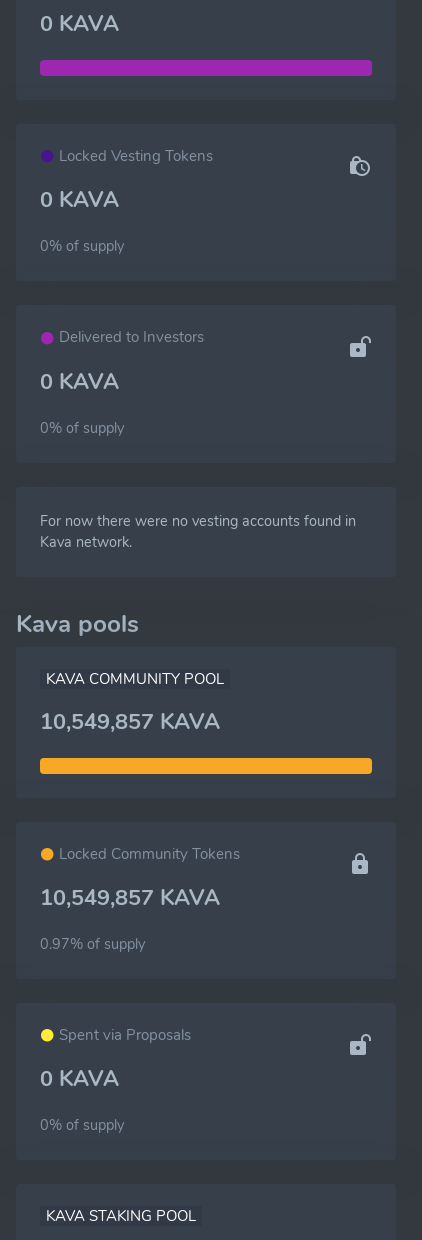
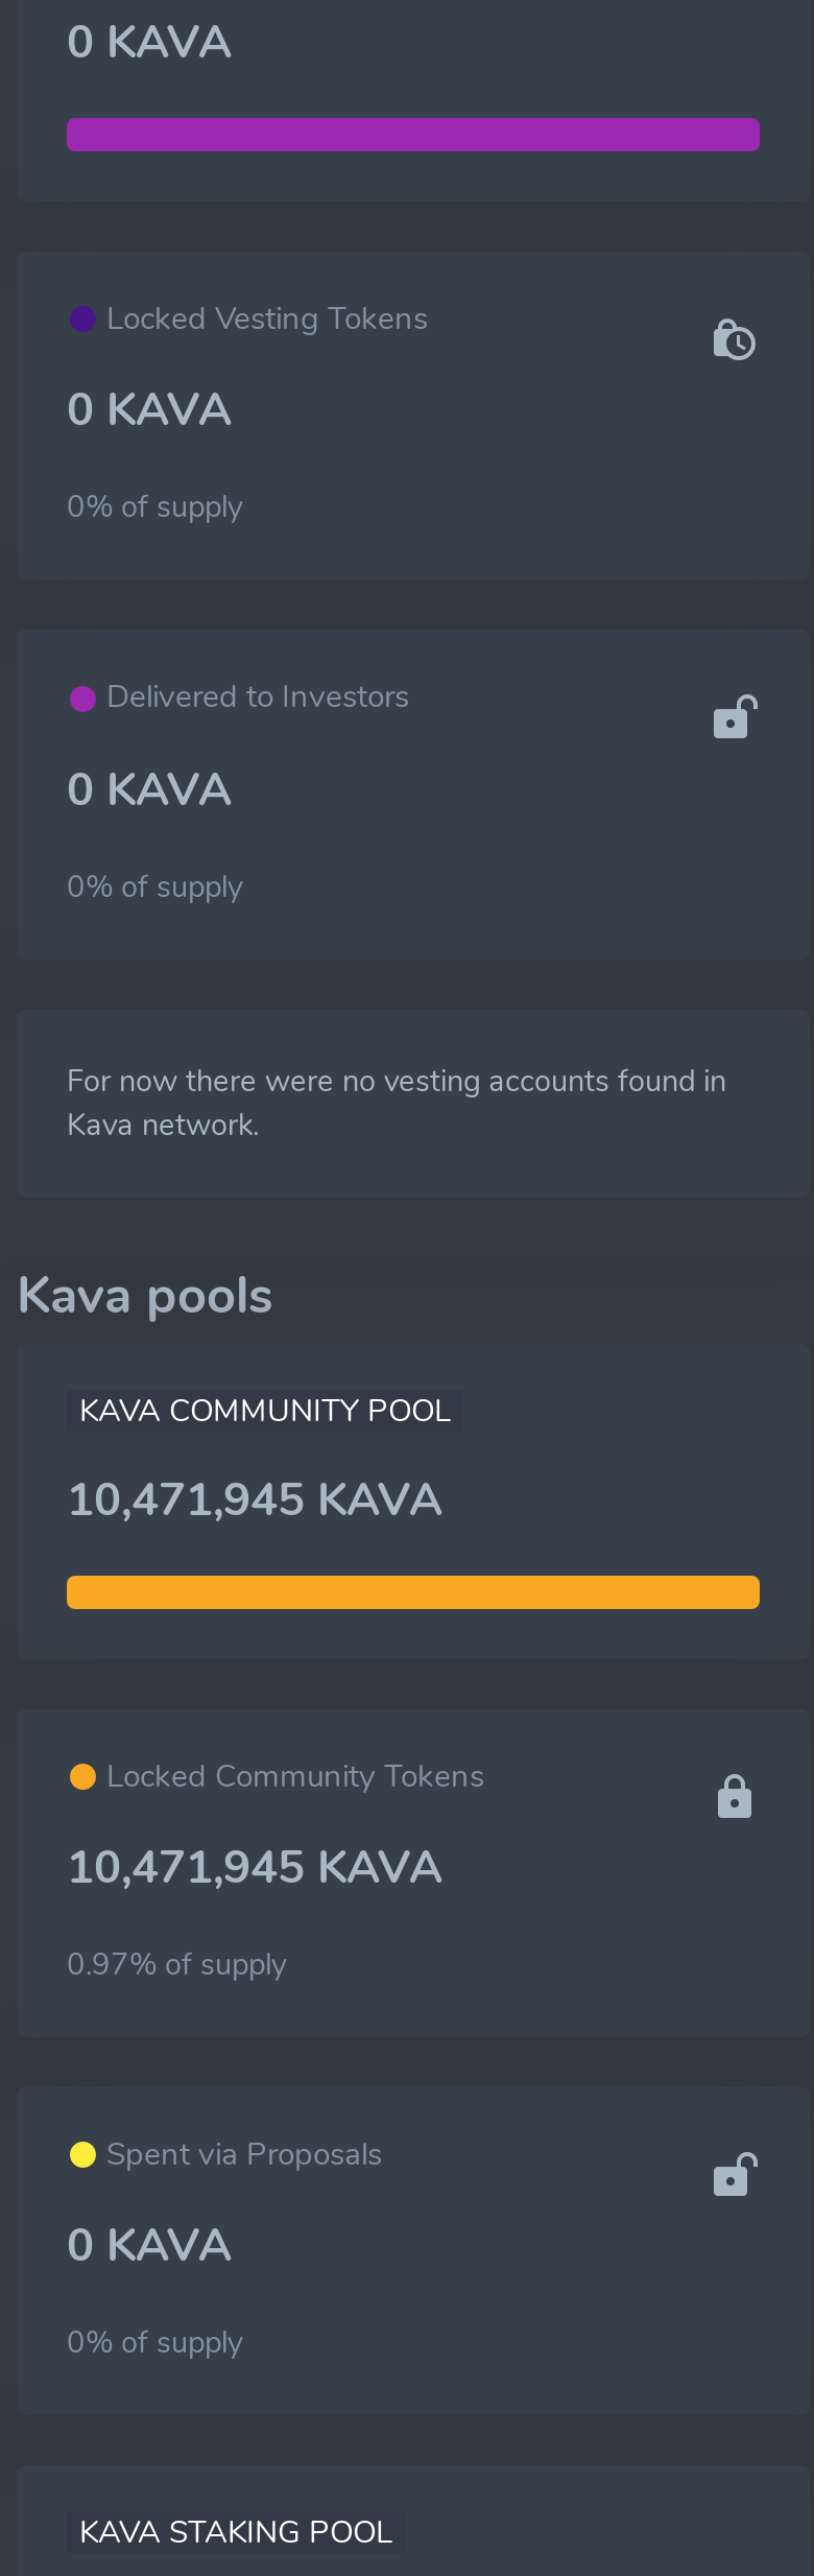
- 10,549,857 KAVA
+ 10,471,945 KAVA

- 10,549,857 KAVA
+ 10,471,945 KAVA
